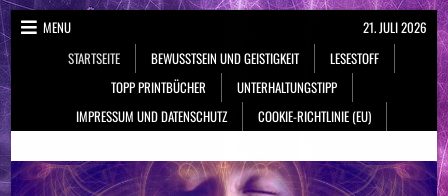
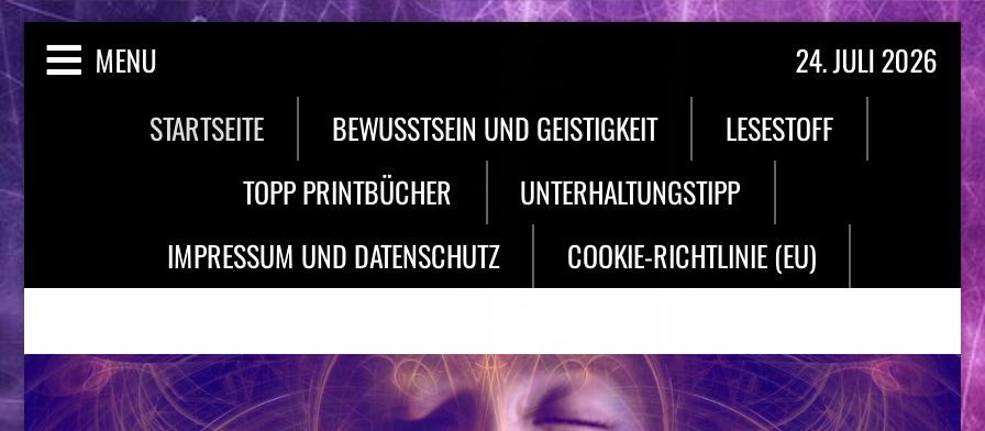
- 21. JULI 2026
+ 24. JULI 2026
